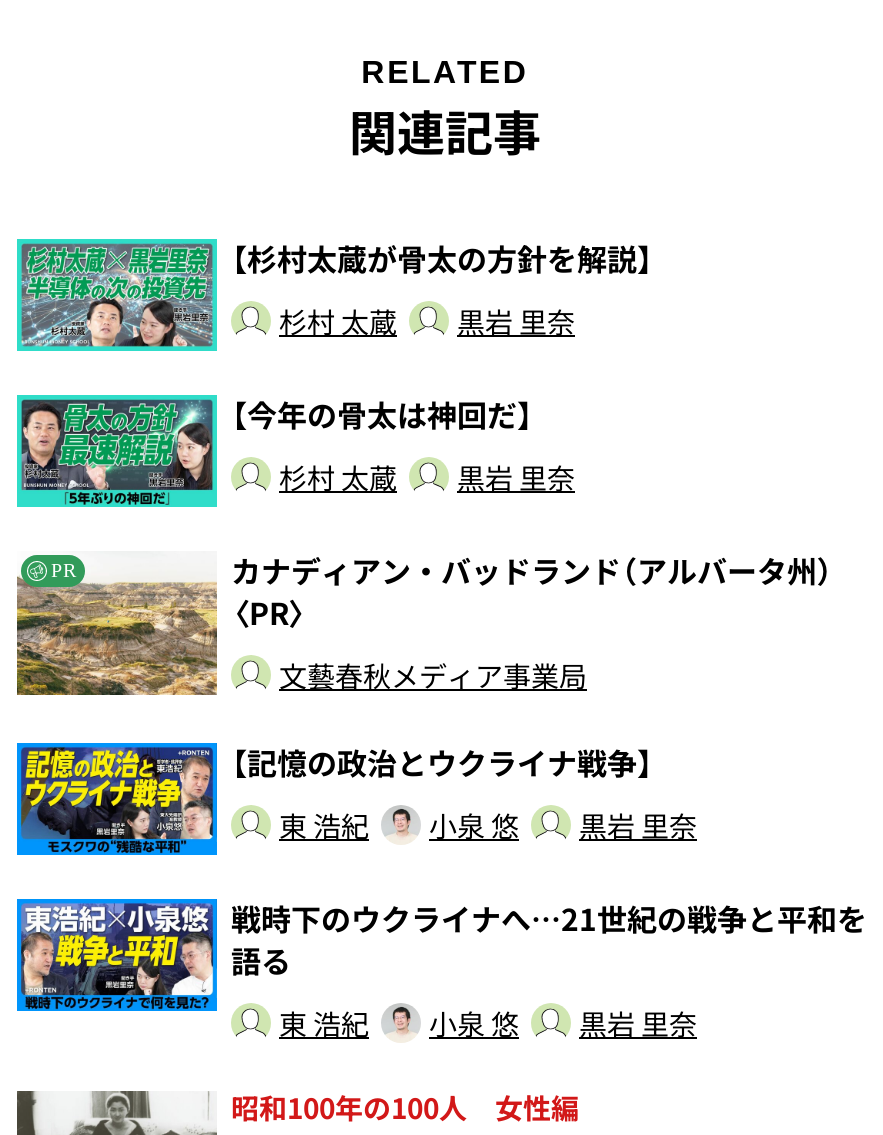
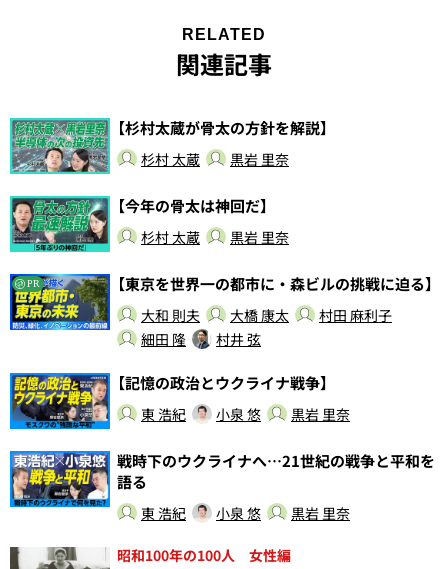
- [image]
- カナディアン・バッドランド（アルバータ州）
- 〈PR〉
+ [image]
+ 【東京を世界一の都市に・森ビルの挑戦に迫る】

- 文藝春秋メディア事業局
+ 大和 則夫
+ 大橋 康太
+ 村田 麻利子
+ 細田 隆
+ 村井 弦
